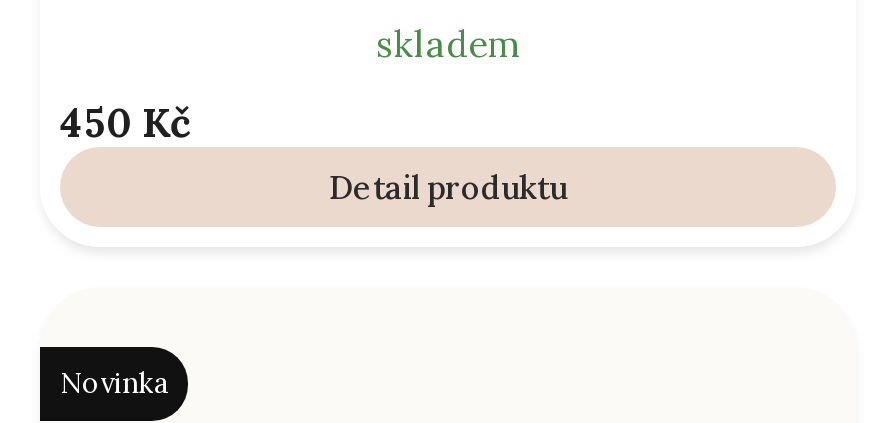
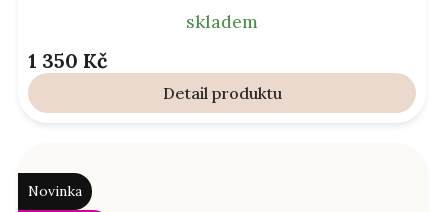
- 450 Kč
+ 1 350 Kč
